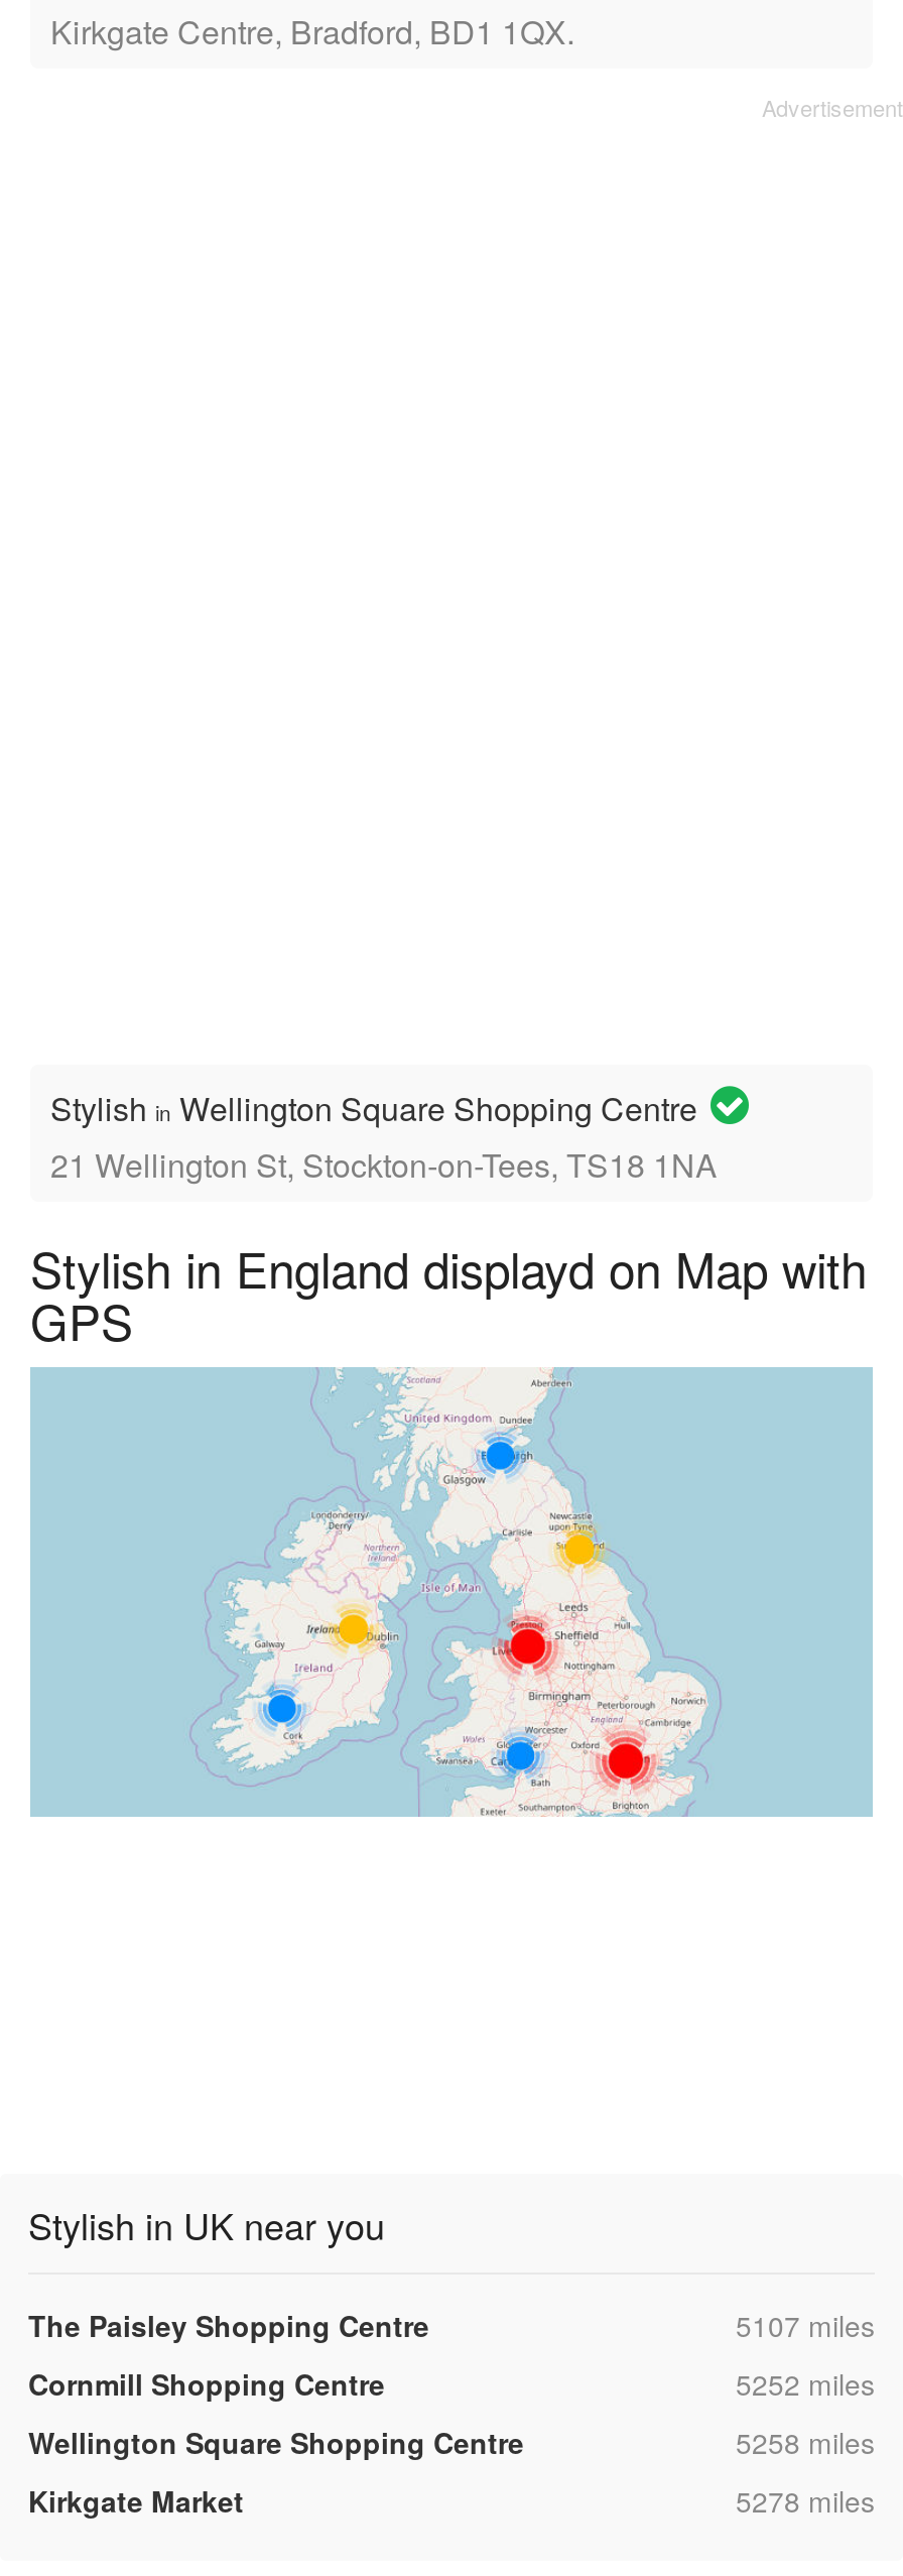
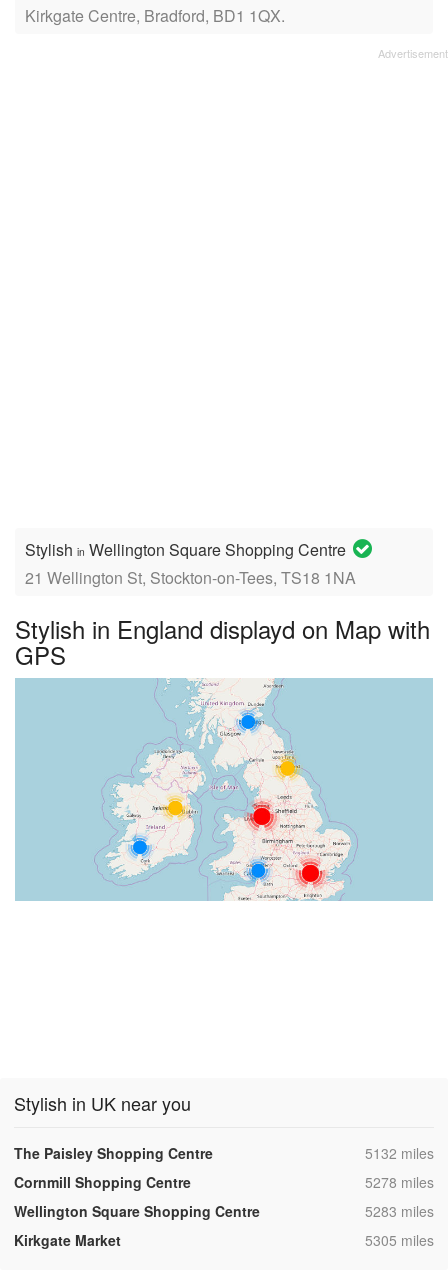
- 5107 miles
+ 5132 miles

- 5252 miles
+ 5278 miles

- 5258 miles
+ 5283 miles

- 5278 miles
+ 5305 miles
